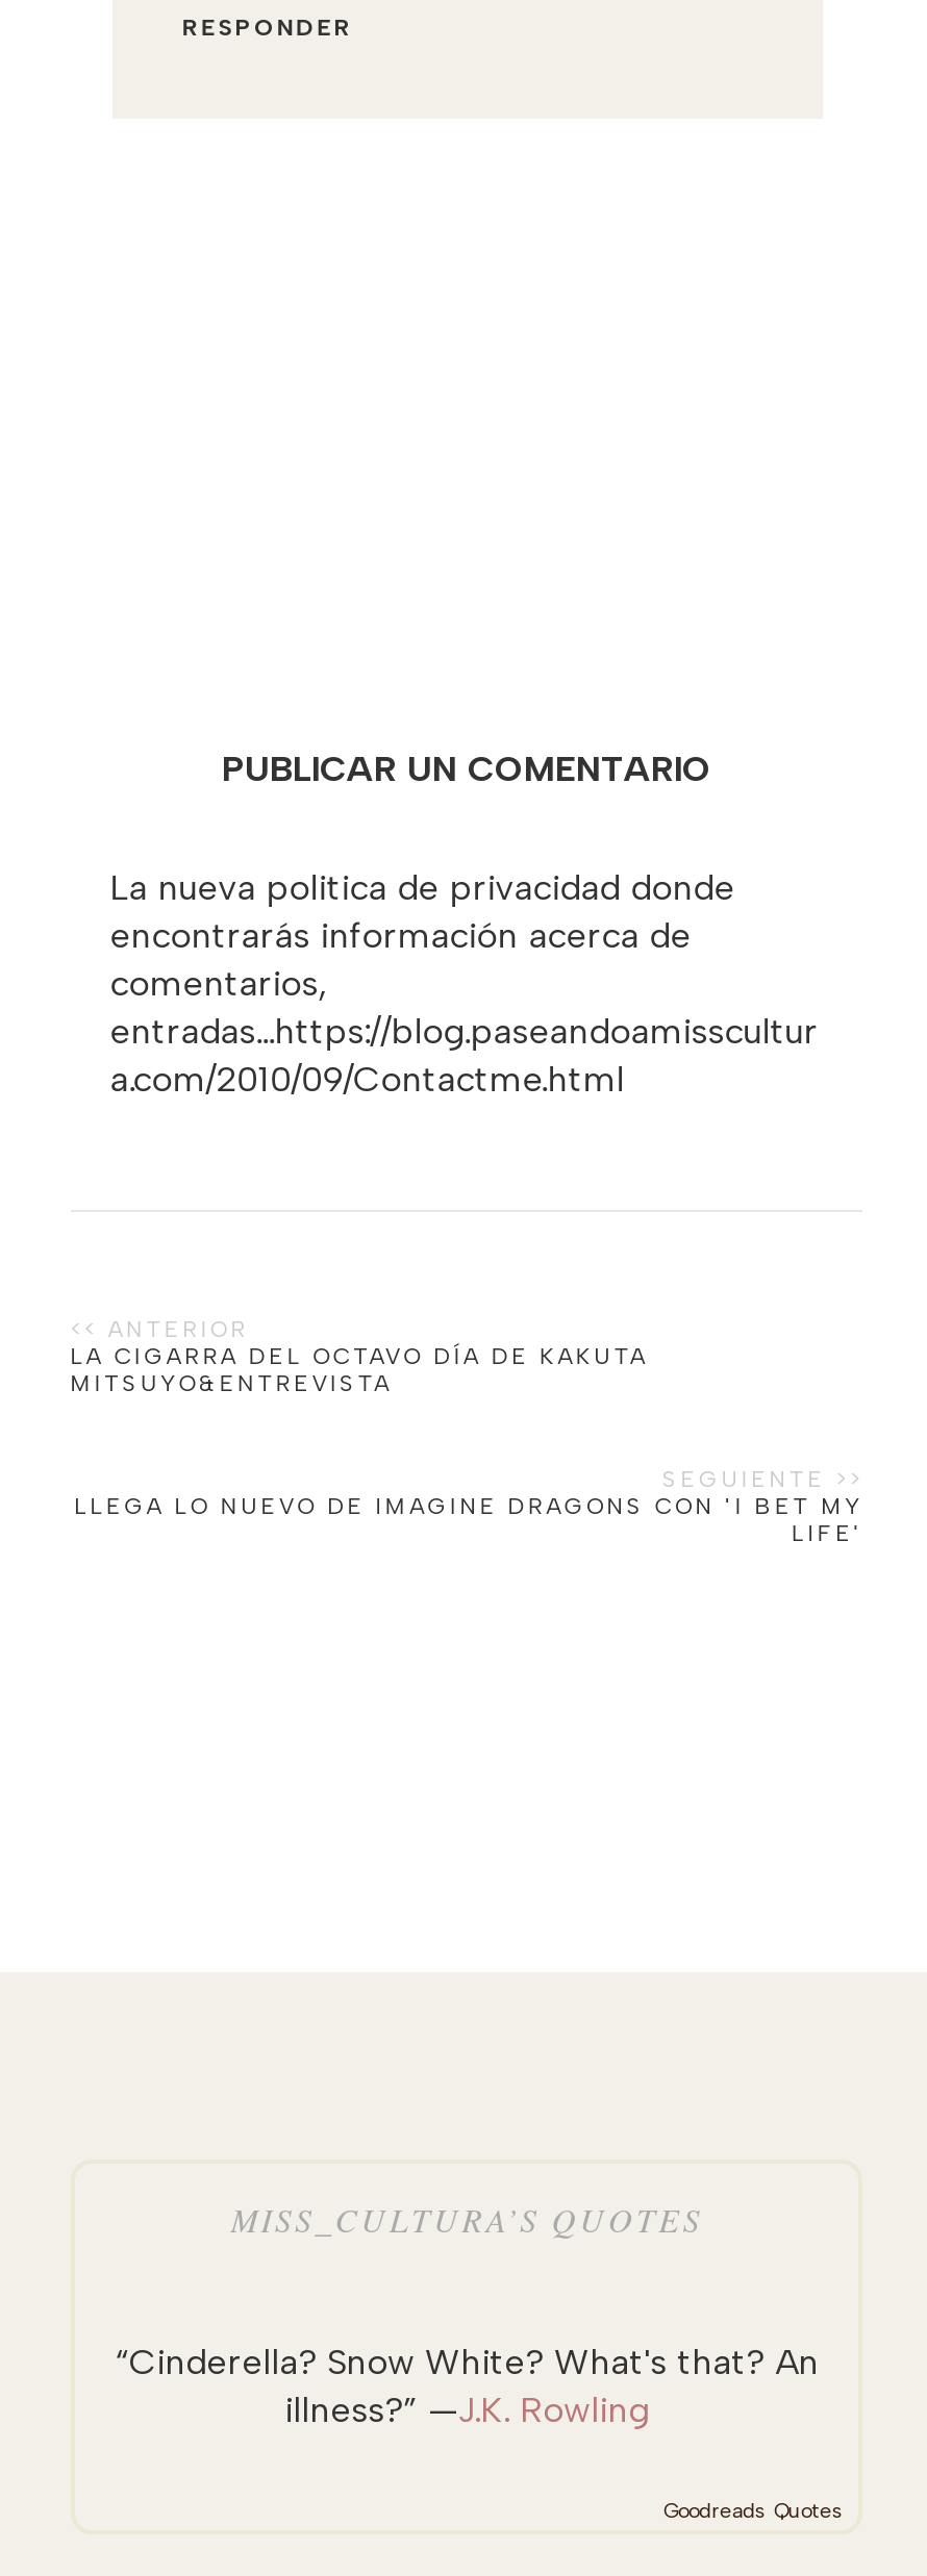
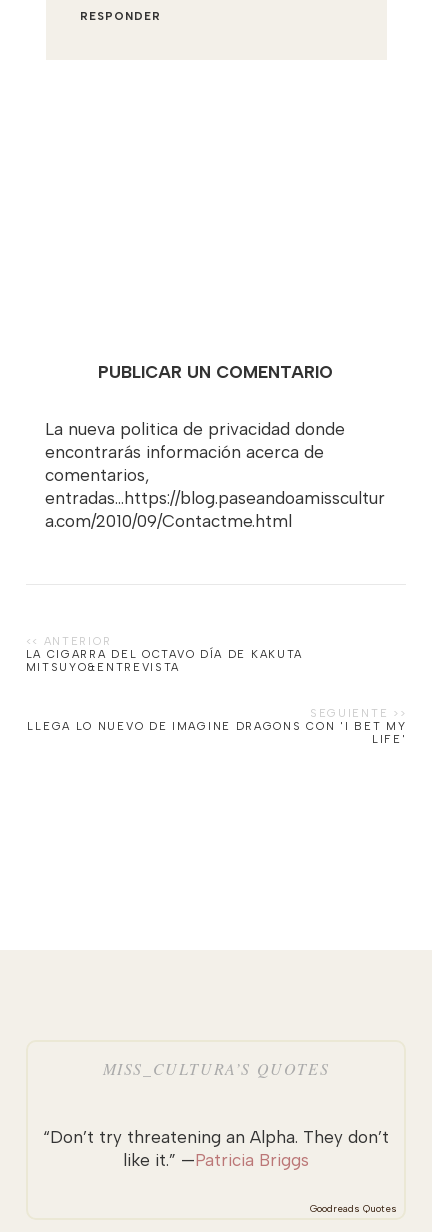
- “Cinderella? Snow White? What's that? An
- illness?” —J.K. Rowling
+ “Don’t try threatening an Alpha. They don’t
+ like it.” —Patricia Briggs
